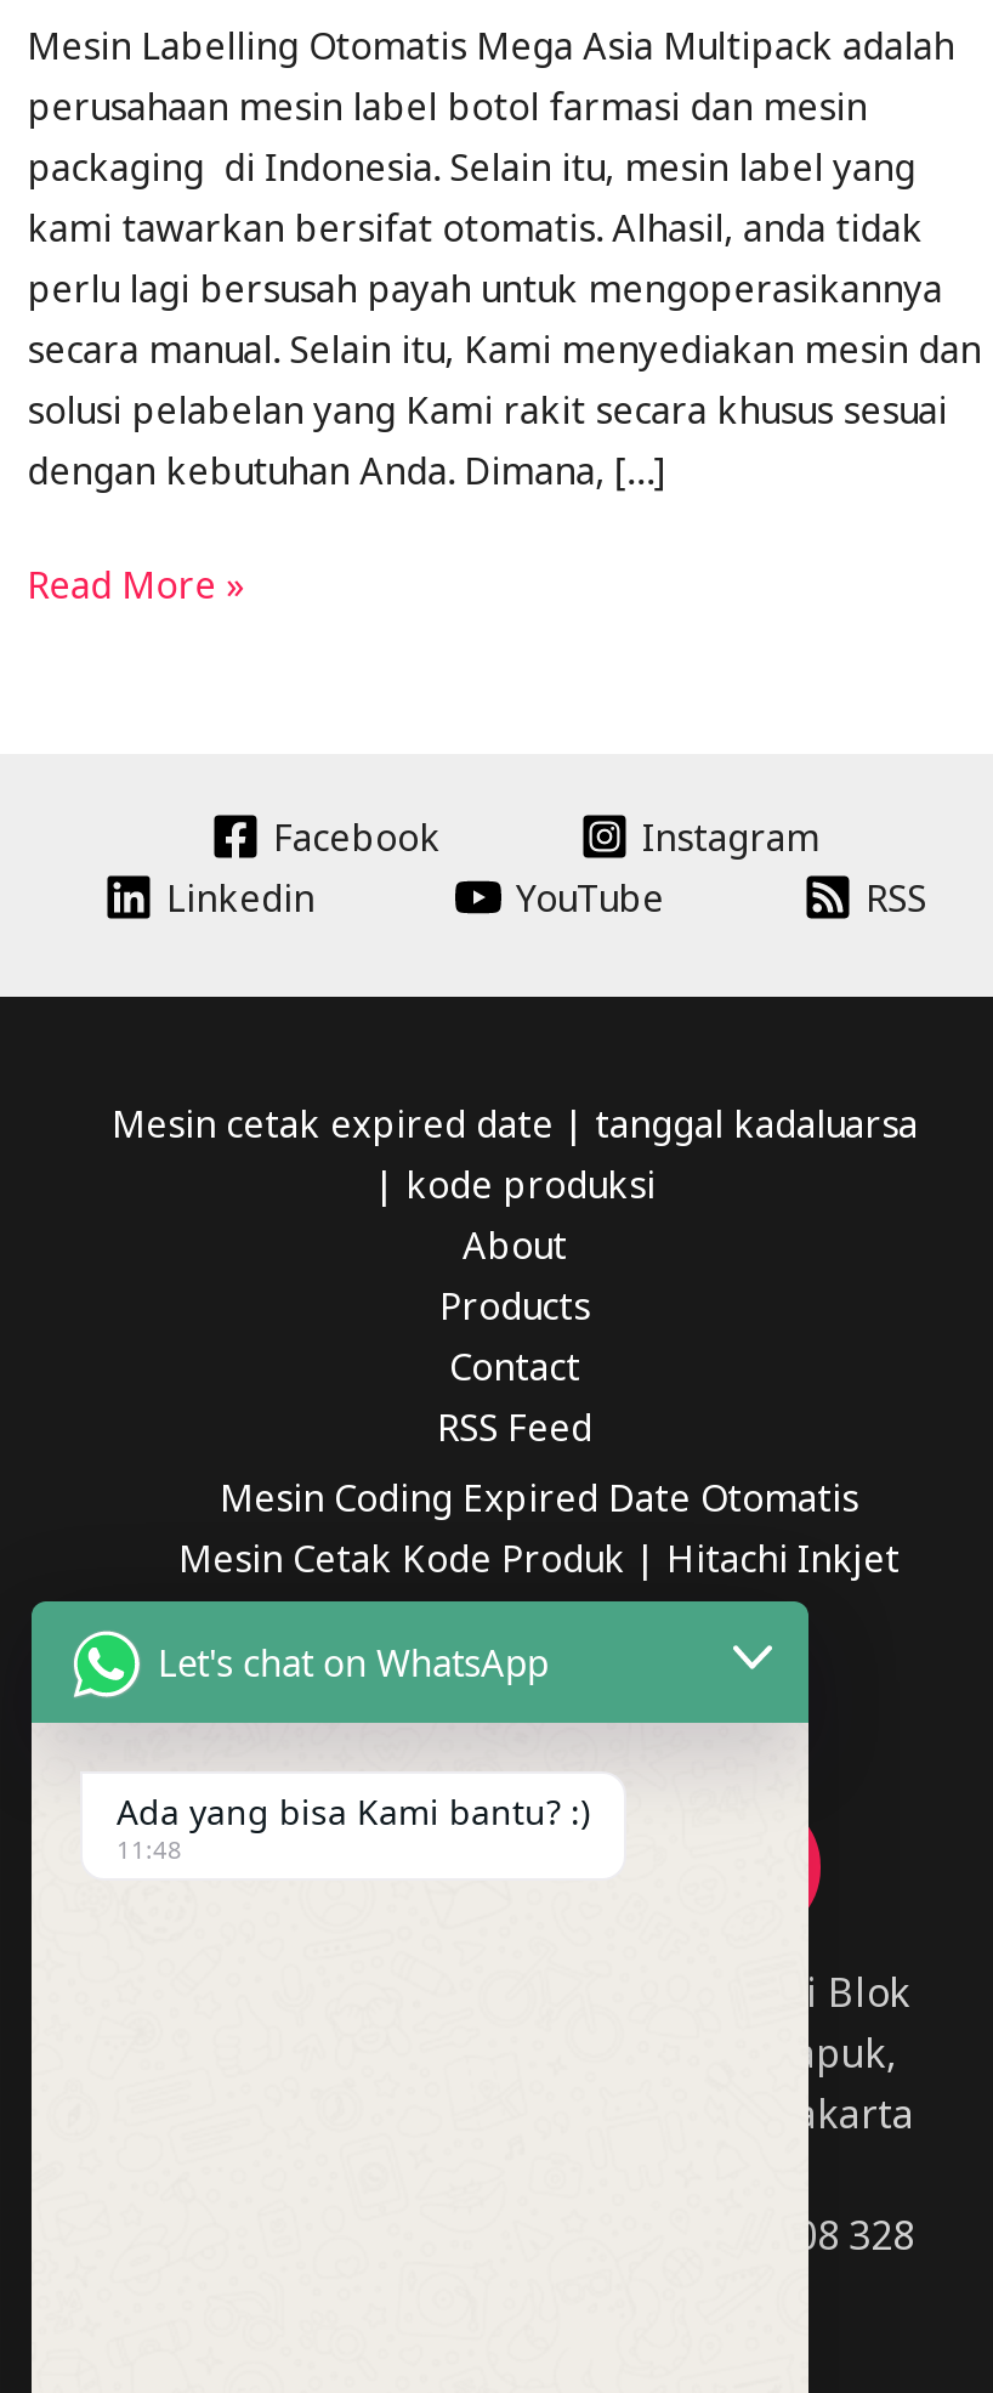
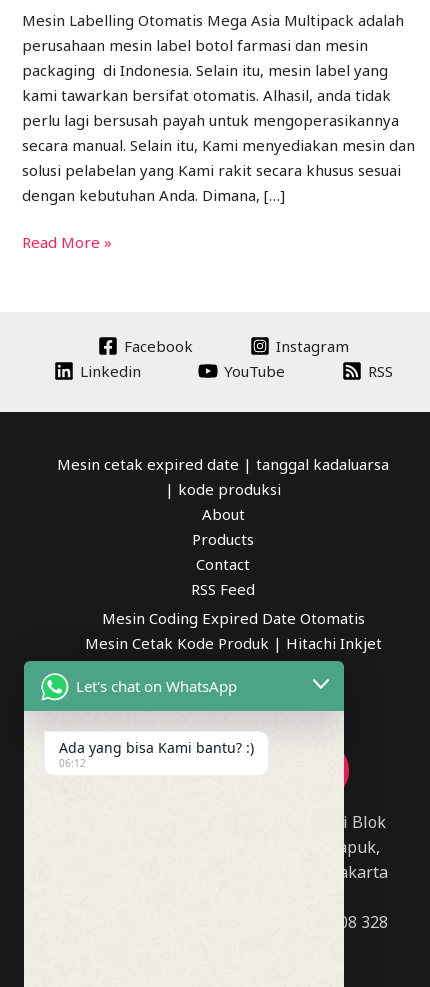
- 11:48
+ 06:12
